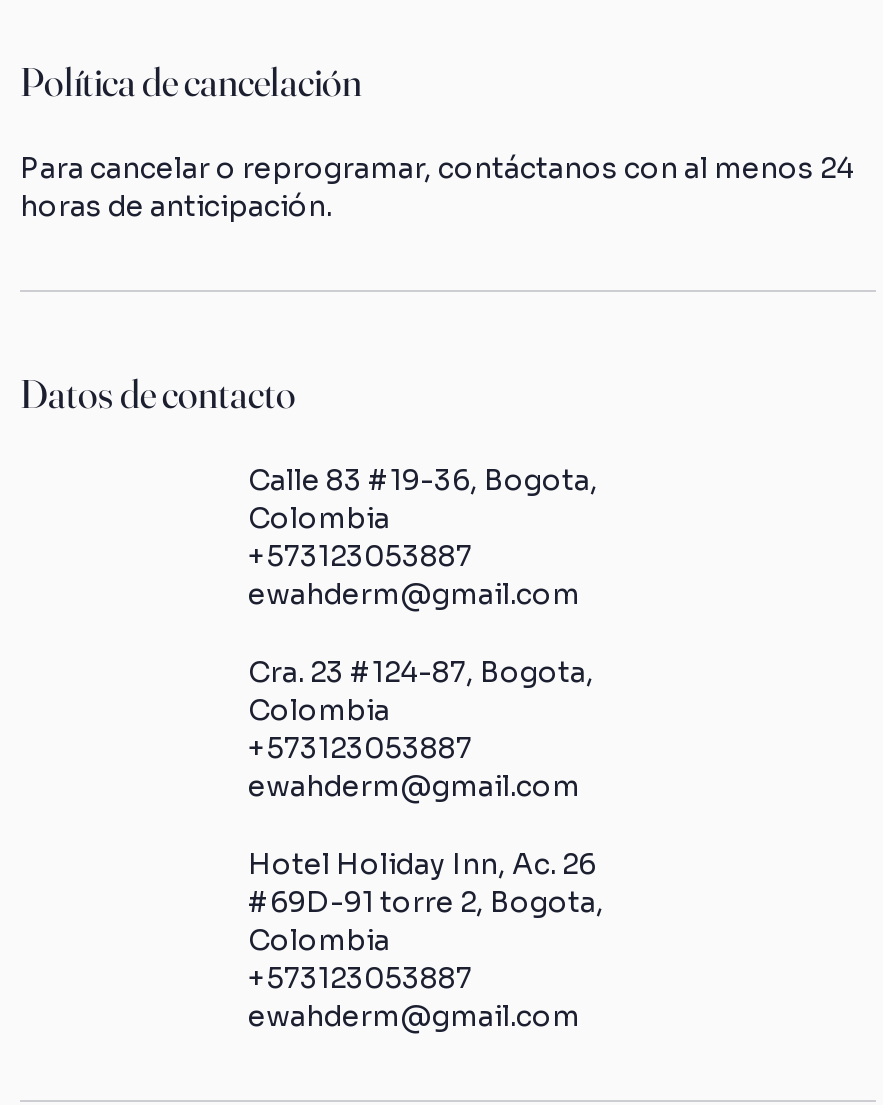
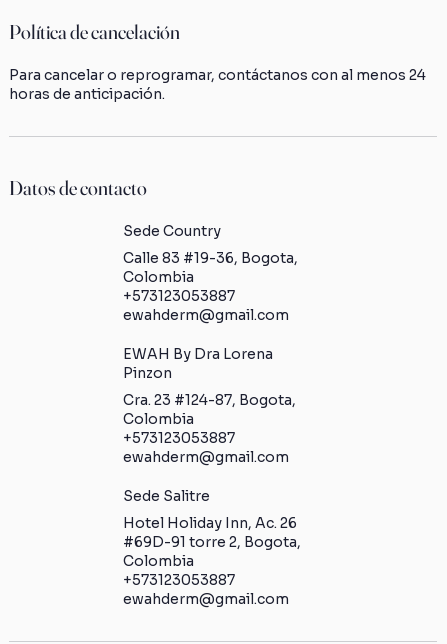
+ Sede Country

+ EWAH By Dra Lorena
+ Pinzon

+ Sede Salitre
